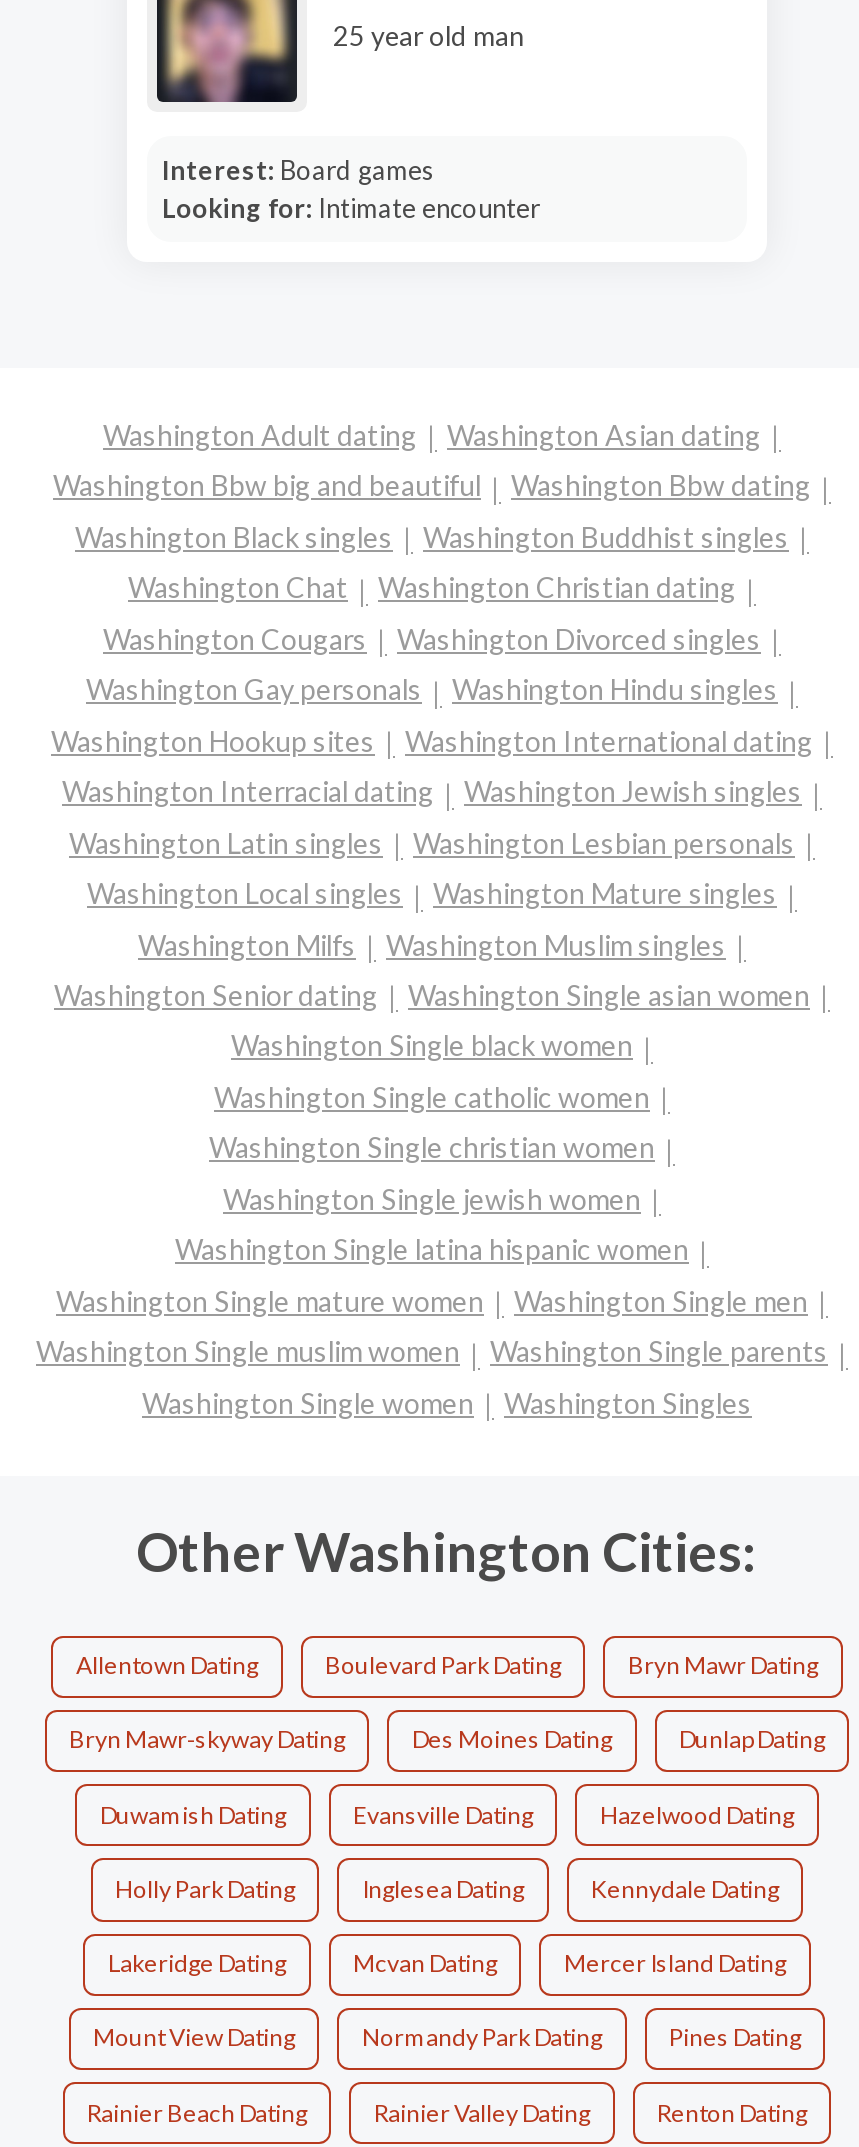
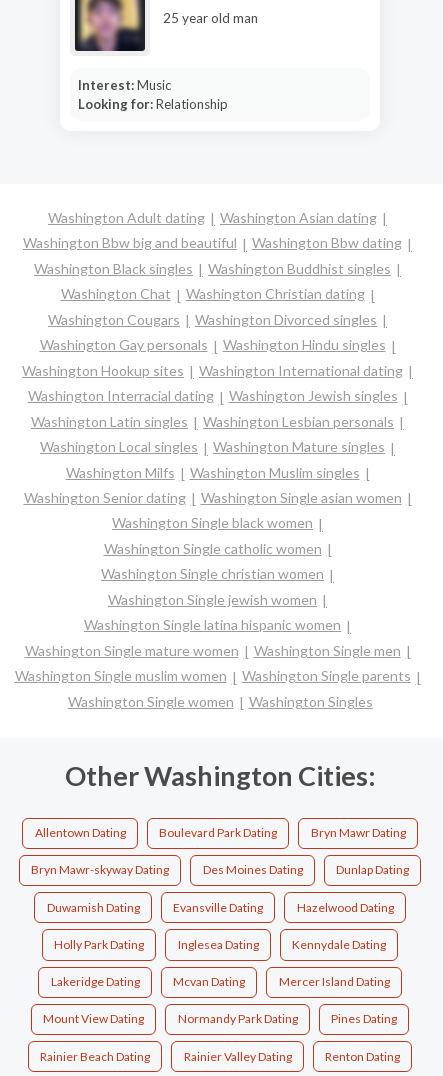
- Interest: Board games
- Looking for: Intimate encounter
+ Interest: Music
+ Looking for: Relationship
